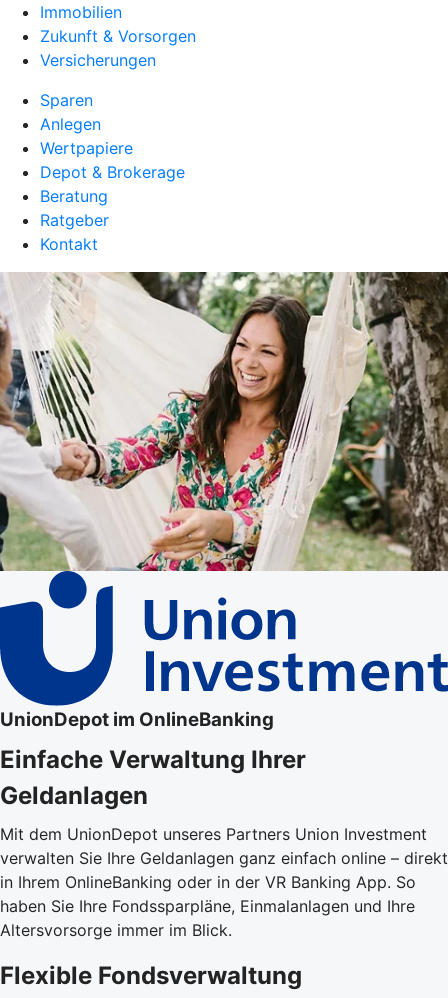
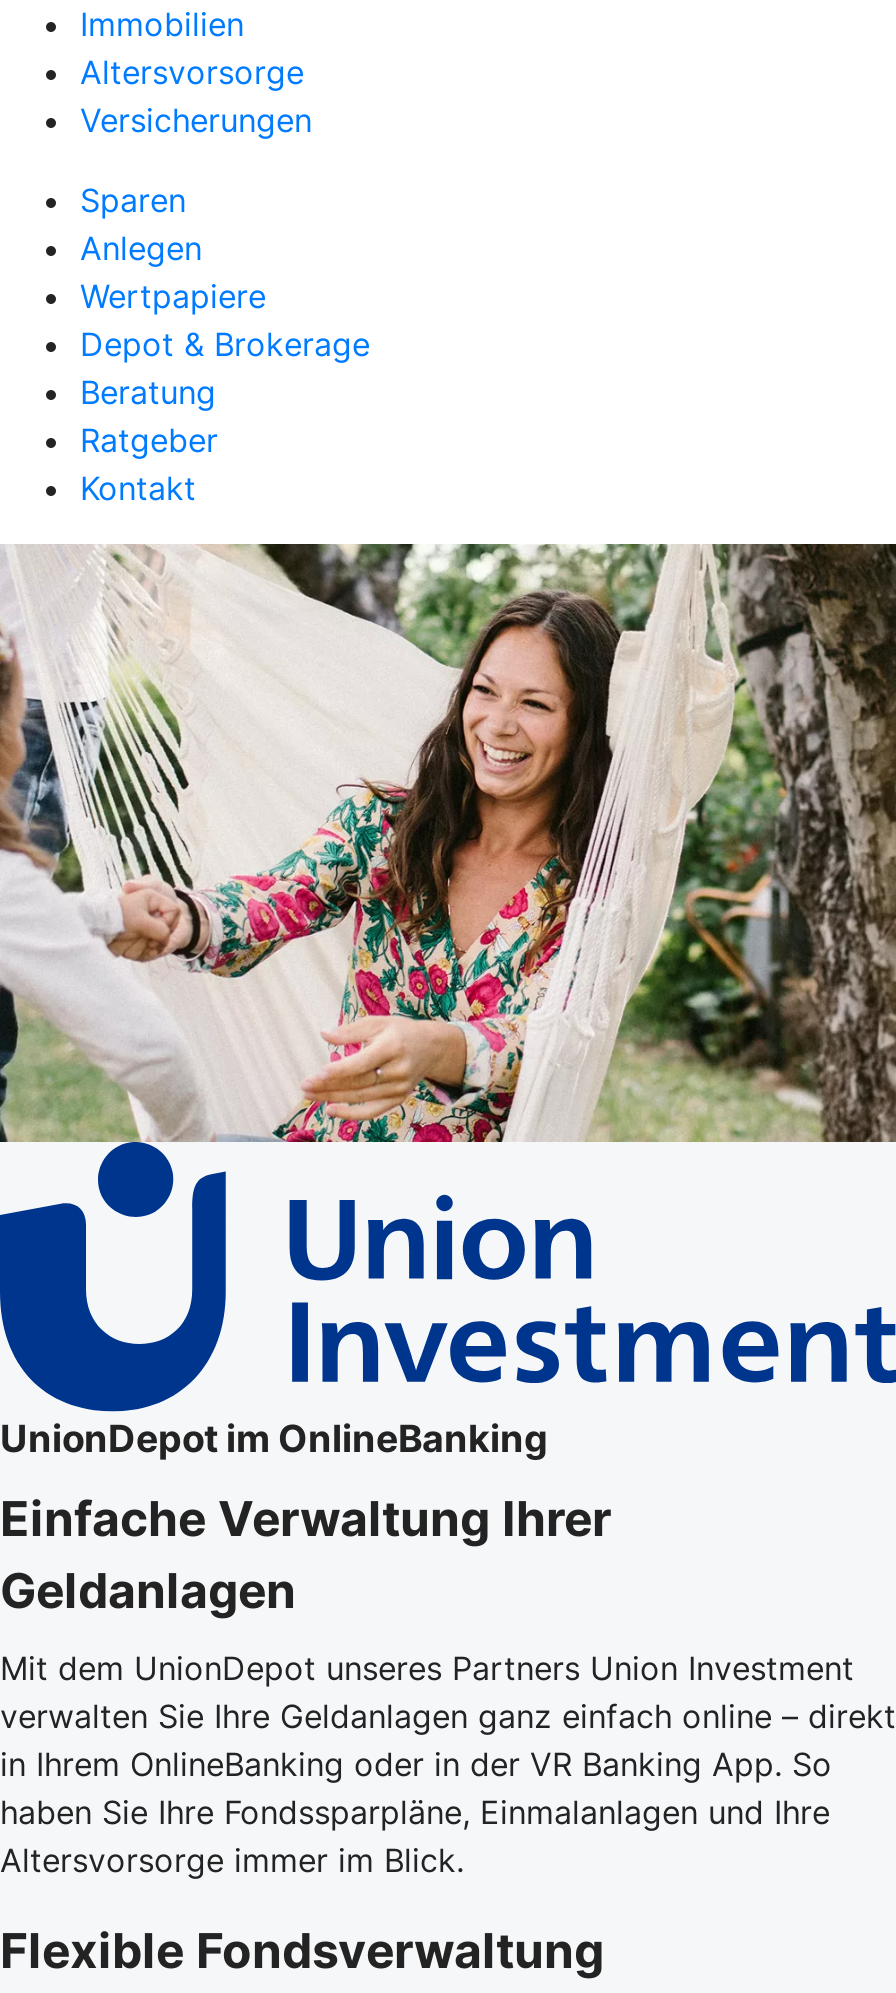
- Zukunft & Vorsorgen
+ Altersvorsorge
